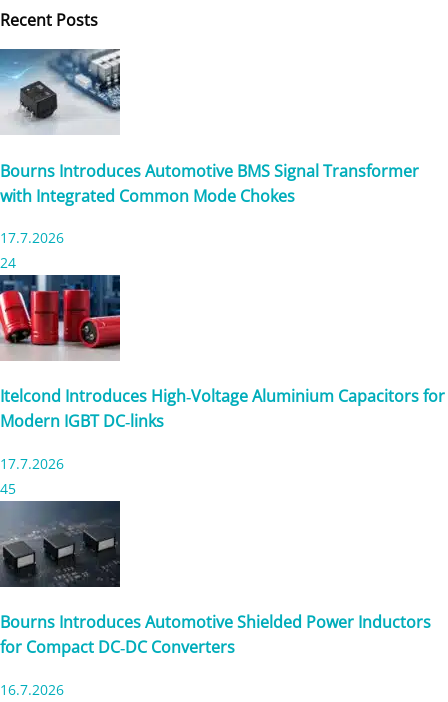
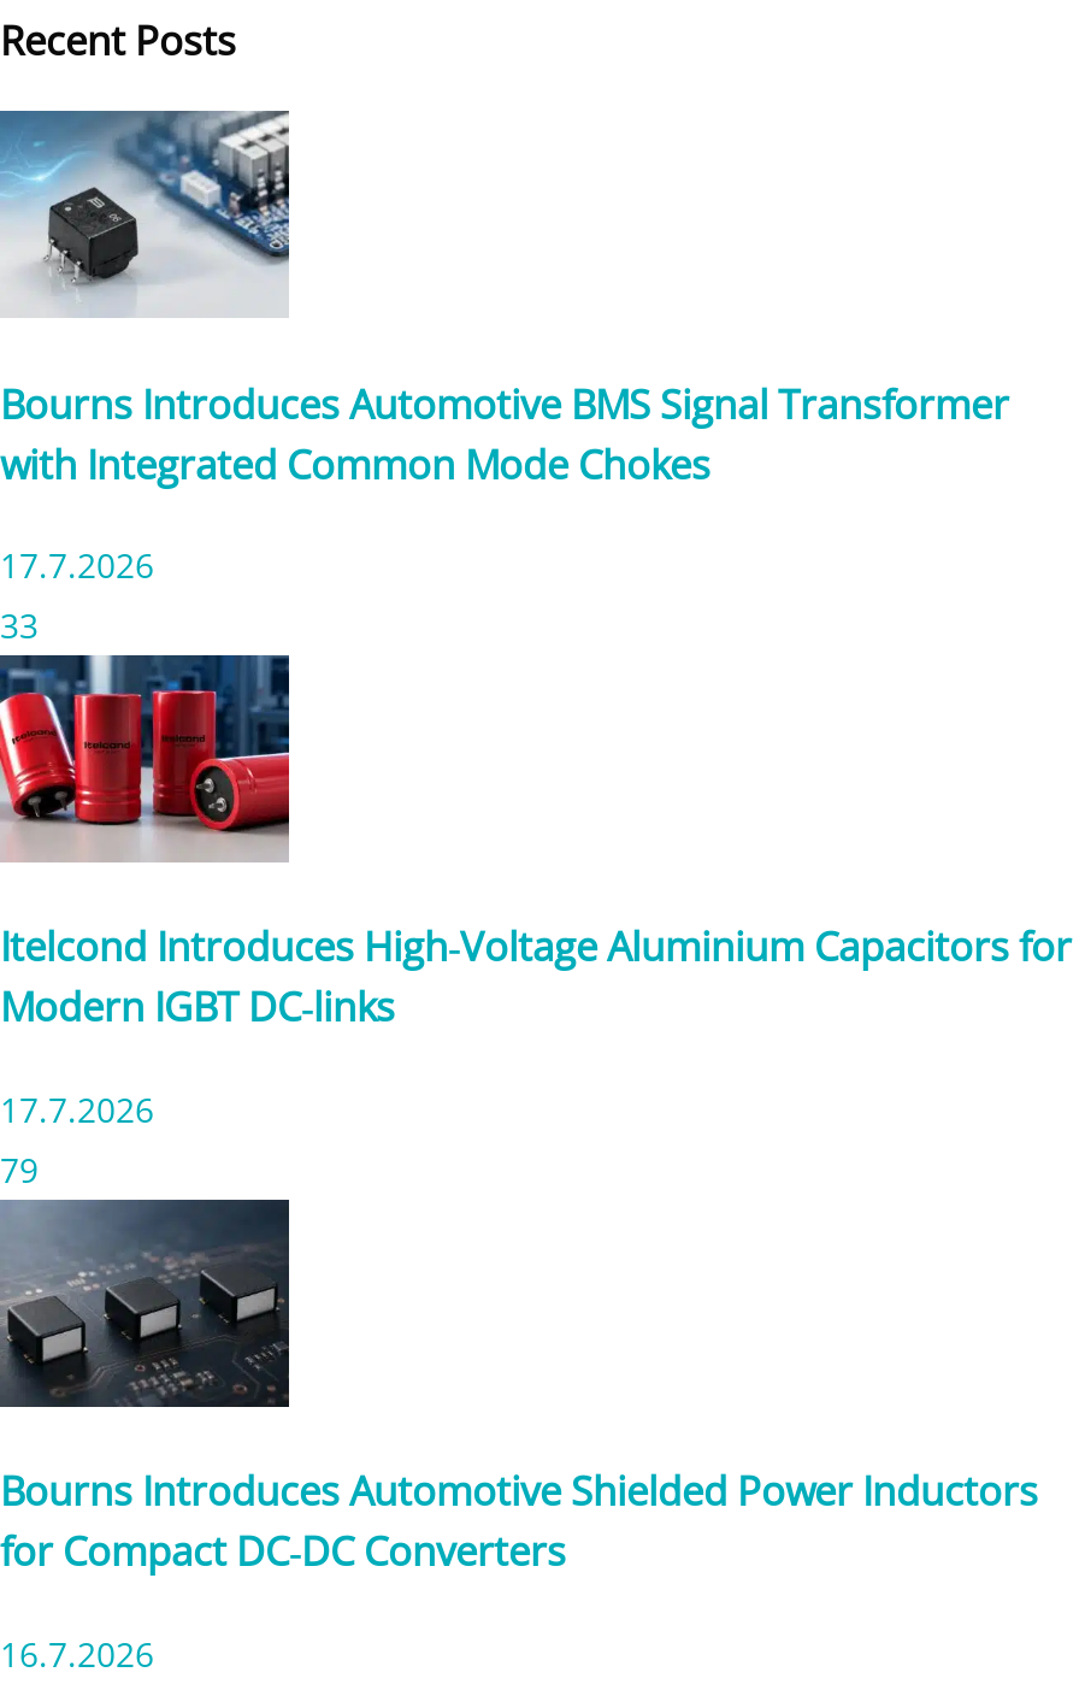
- 24
+ 33

- 45
+ 79
